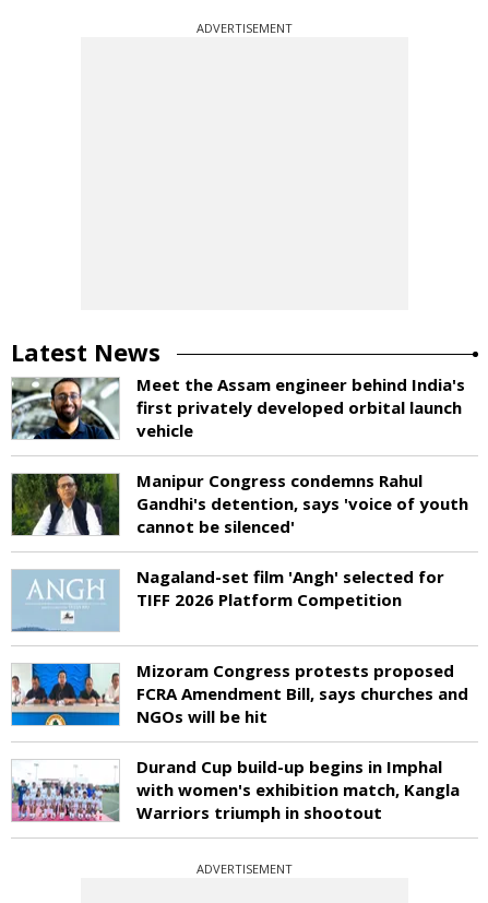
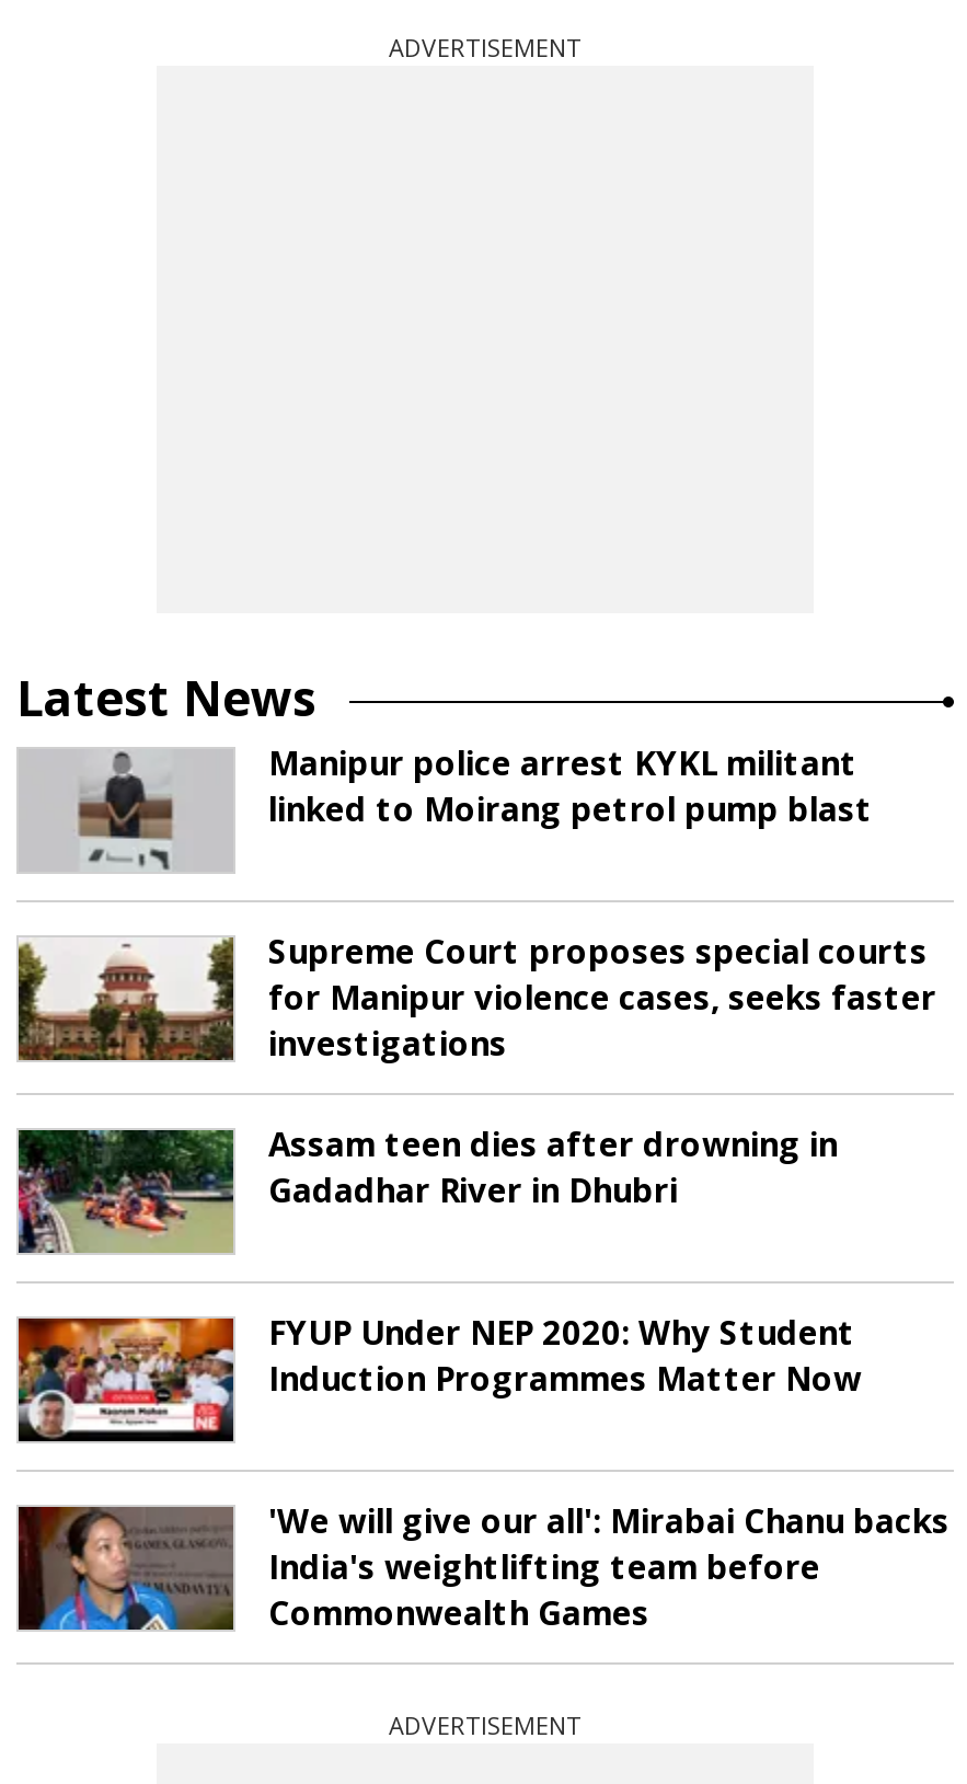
- [image]
- Meet the Assam engineer behind India's
- first privately developed orbital launch
- vehicle
+ [image]
+ Manipur police arrest KYKL militant
+ linked to Moirang petrol pump blast

- [image]
- Manipur Congress condemns Rahul
- Gandhi's detention, says 'voice of youth
- cannot be silenced'
+ [image]
+ Supreme Court proposes special courts
+ for Manipur violence cases, seeks faster
+ investigations

- [image]
- Nagaland-set film 'Angh' selected for
- TIFF 2026 Platform Competition
+ [image]
+ Assam teen dies after drowning in
+ Gadadhar River in Dhubri

- [image]
- Mizoram Congress protests proposed
- FCRA Amendment Bill, says churches and
- NGOs will be hit
+ [image]
+ FYUP Under NEP 2020: Why Student
+ Induction Programmes Matter Now

- [image]
- Durand Cup build-up begins in Imphal
- with women's exhibition match, Kangla
- Warriors triumph in shootout
+ [image]
+ 'We will give our all': Mirabai Chanu backs
+ India's weightlifting team before
+ Commonwealth Games
